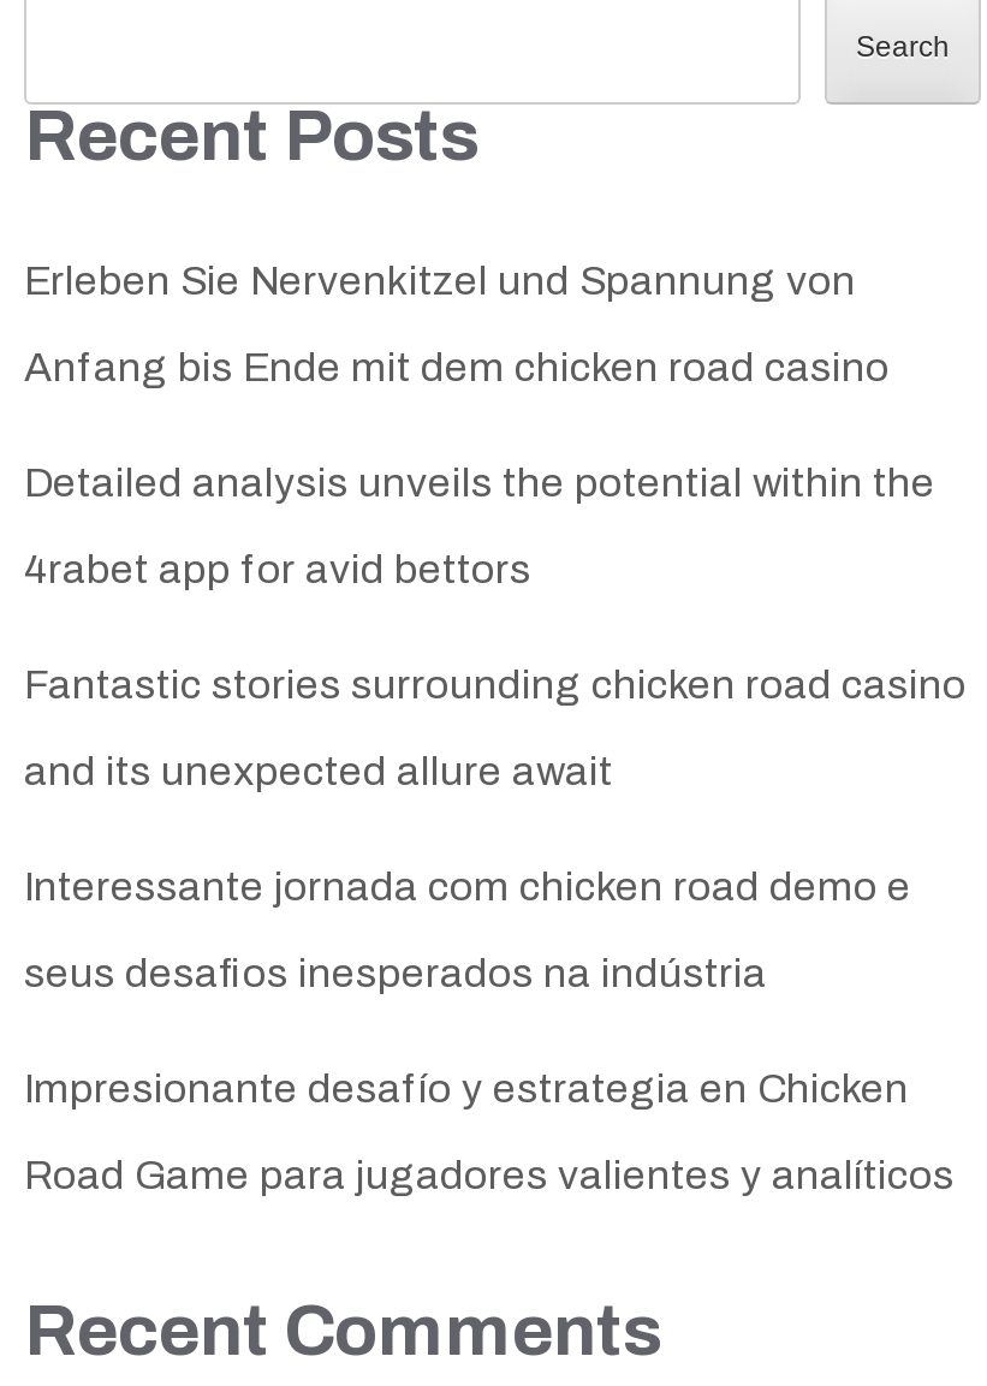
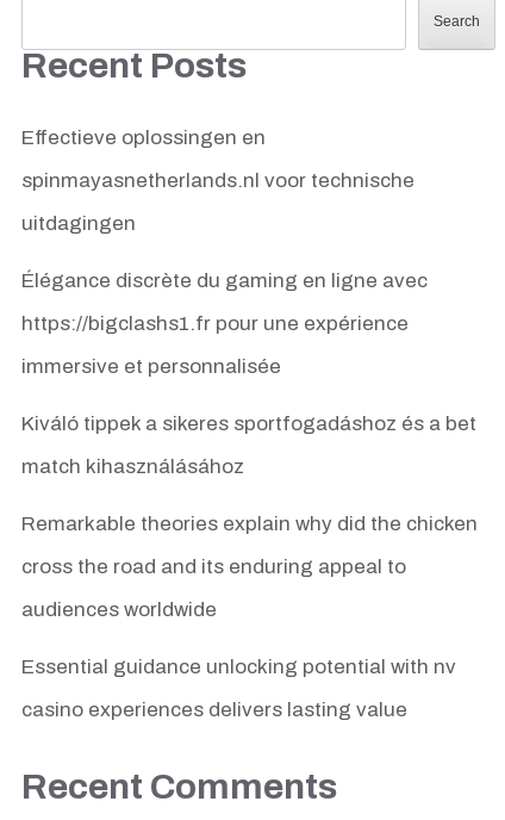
- Erleben Sie Nervenkitzel und Spannung von
- Anfang bis Ende mit dem chicken road casino
- Detailed analysis unveils the potential within the
- 4rabet app for avid bettors
- Fantastic stories surrounding chicken road casino
- and its unexpected allure await
- Interessante jornada com chicken road demo e
- seus desafios inesperados na indústria
- Impresionante desafío y estrategia en Chicken
- Road Game para jugadores valientes y analíticos
+ Effectieve oplossingen en
+ spinmayasnetherlands.nl voor technische
+ uitdagingen
+ Élégance discrète du gaming en ligne avec
+ https://bigclashs1.fr pour une expérience
+ immersive et personnalisée
+ Kiváló tippek a sikeres sportfogadáshoz és a bet
+ match kihasználásához
+ Remarkable theories explain why did the chicken
+ cross the road and its enduring appeal to
+ audiences worldwide
+ Essential guidance unlocking potential with nv
+ casino experiences delivers lasting value
